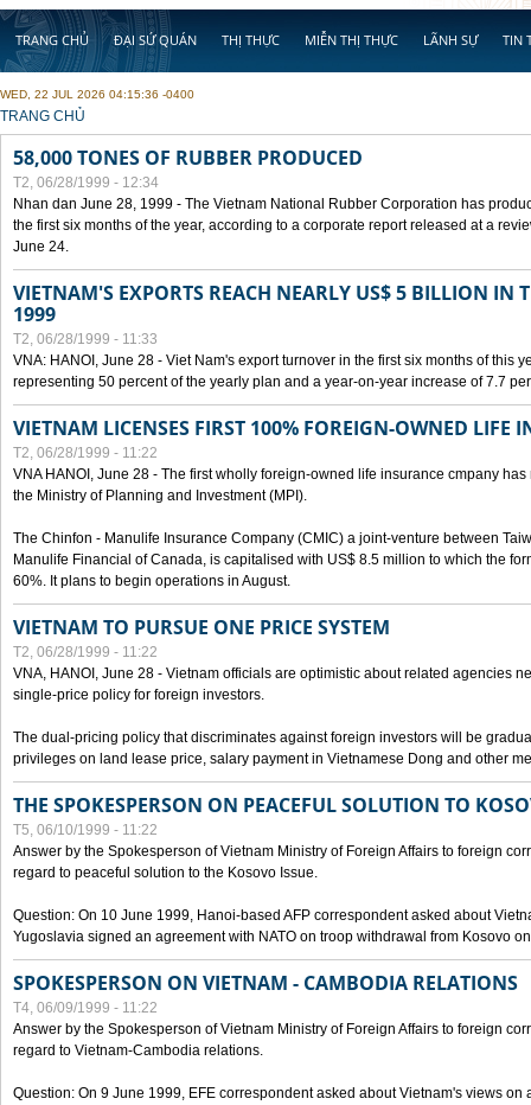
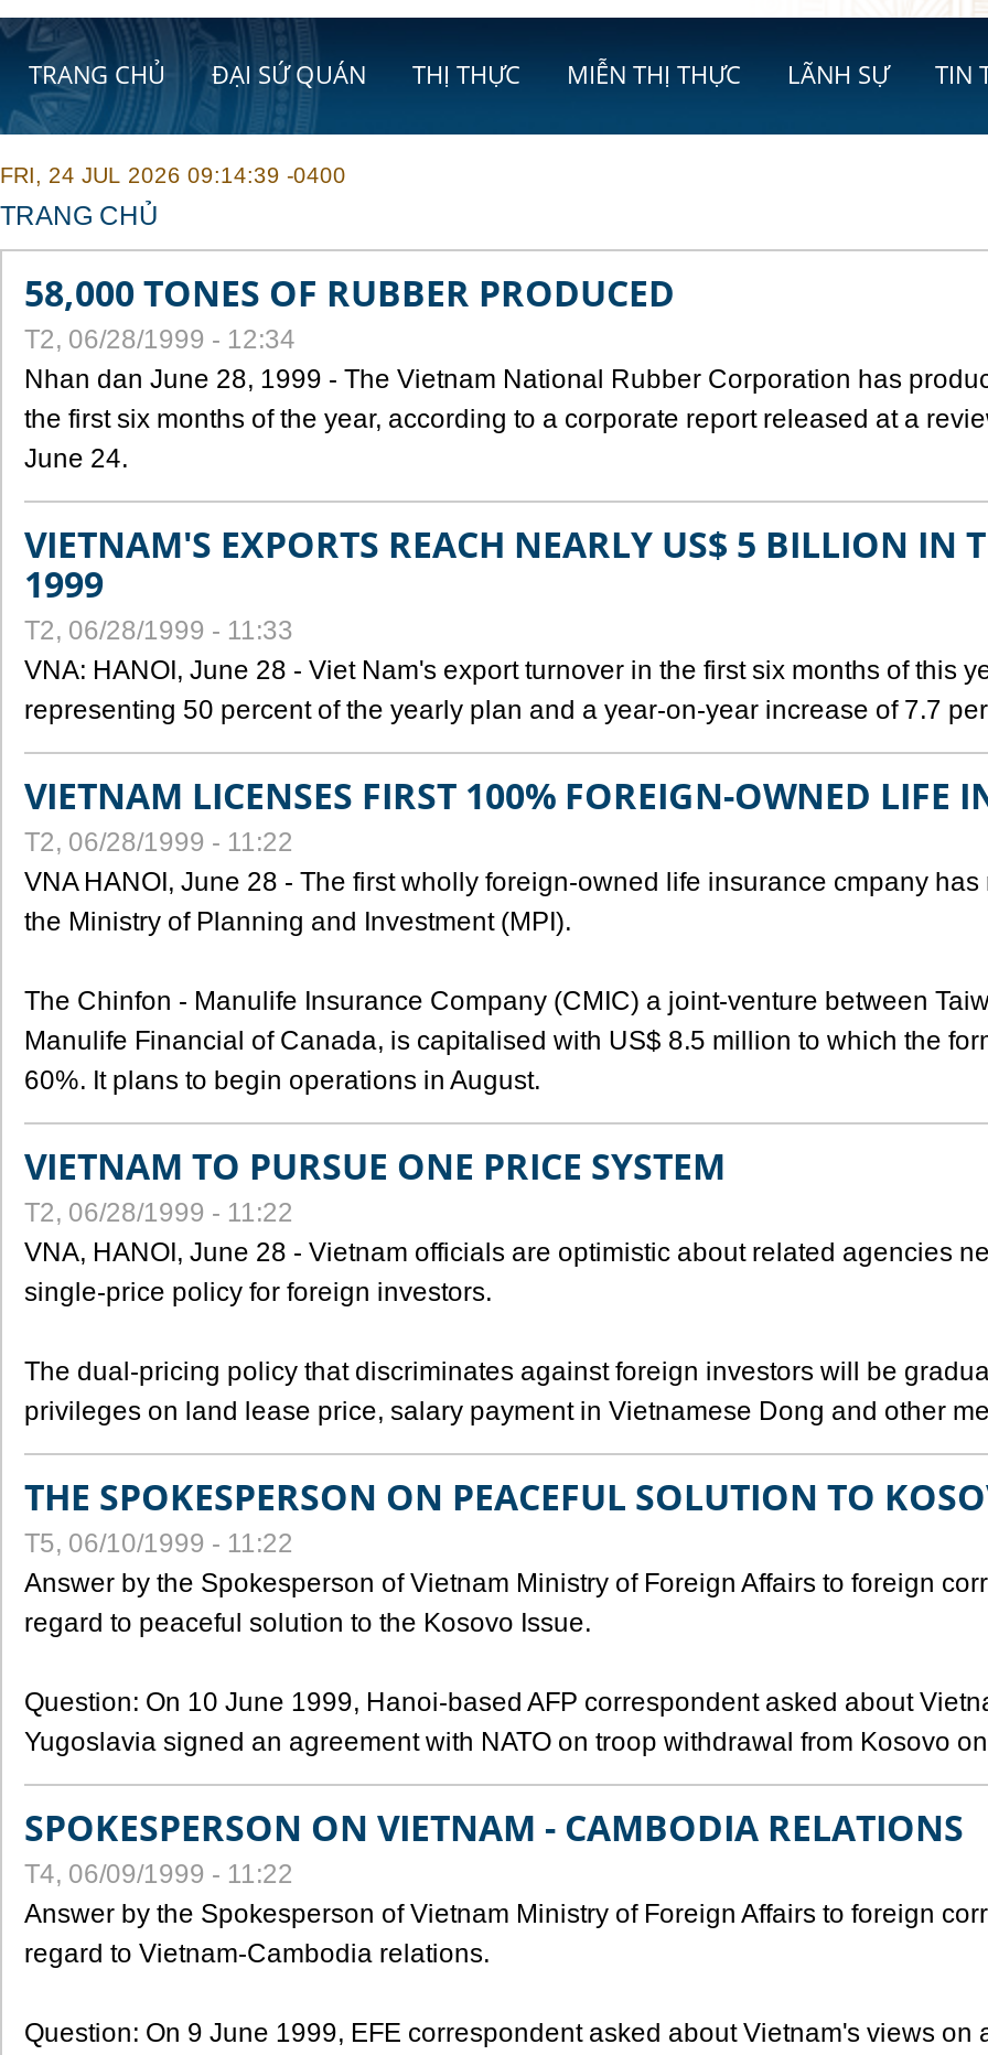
- WED, 22 JUL 2026 04:15:36 -0400
+ FRI, 24 JUL 2026 09:14:39 -0400
